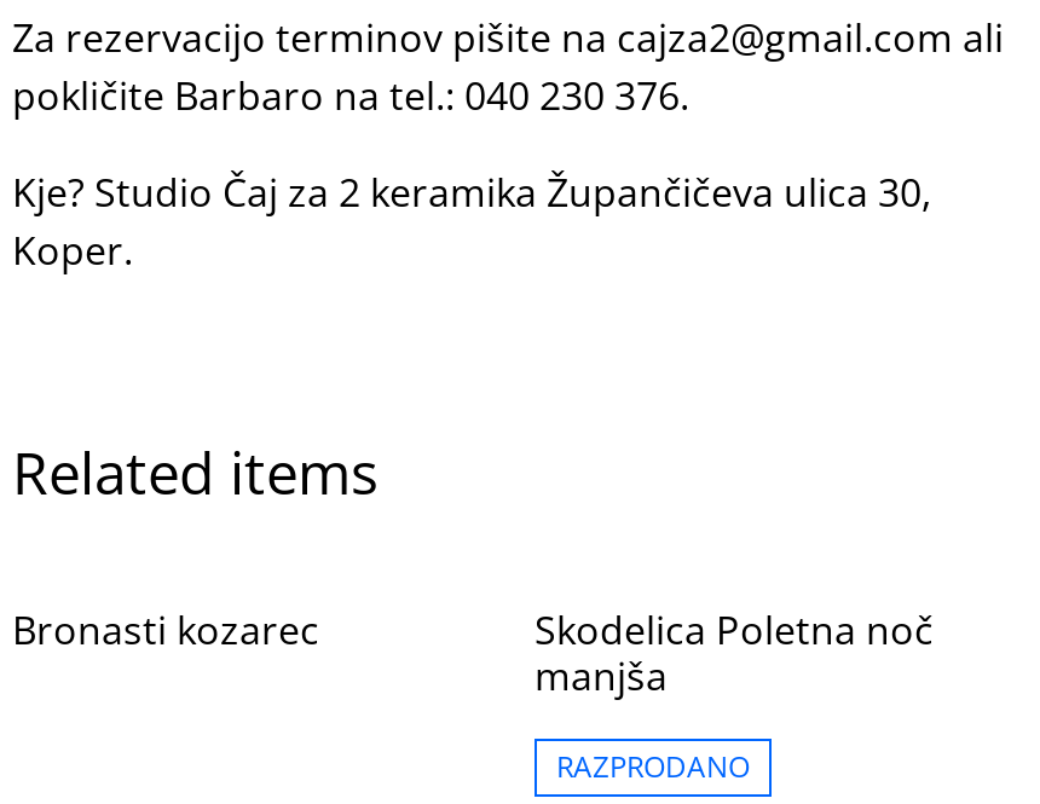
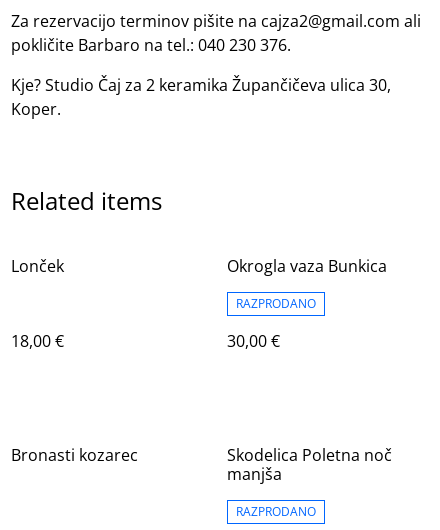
+ Lonček
+ 18,00 €

+ Okrogla vaza Bunkica
+ RAZPRODANO
+ 30,00 €
